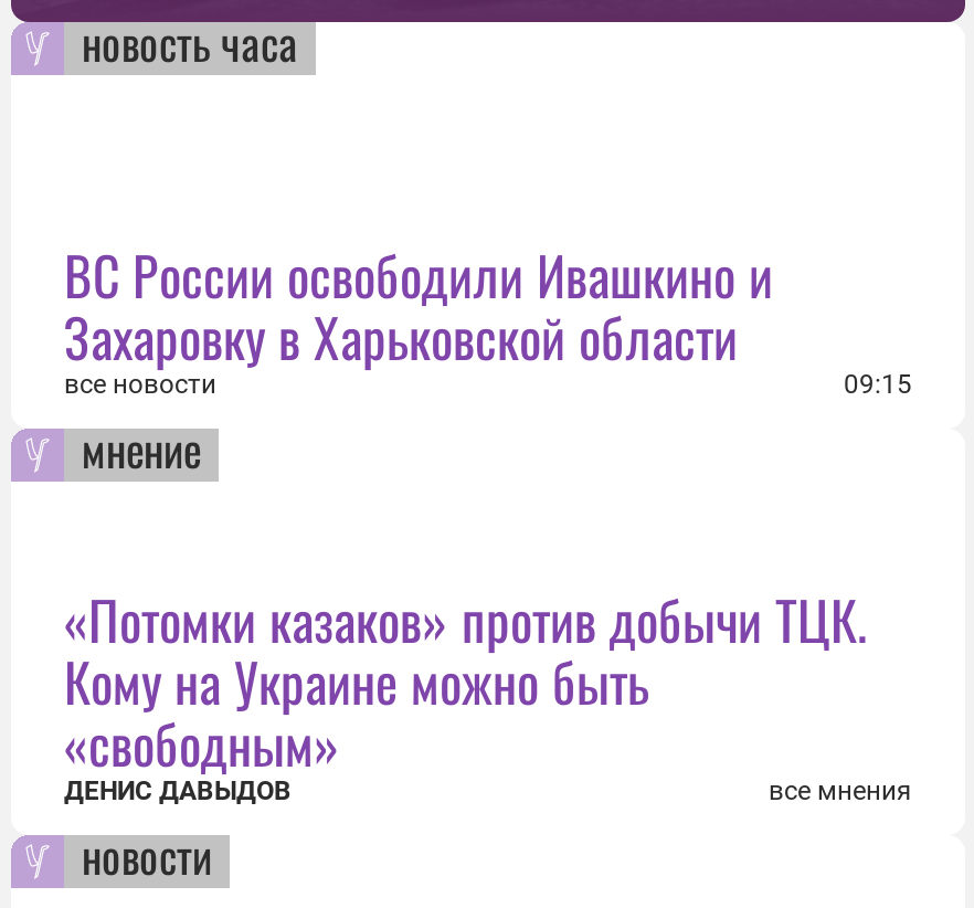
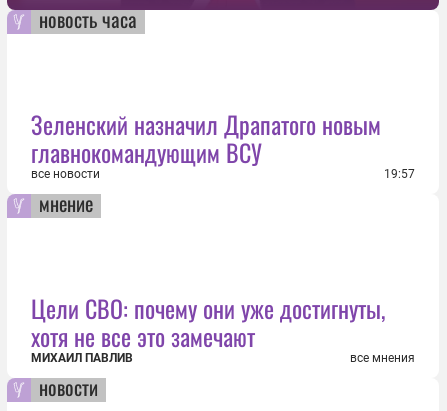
- ВС России освободили Ивашкино и
- Захаровку в Харьковской области
+ Зеленский назначил Драпатого новым
+ главнокомандующим ВСУ

- 09:15
+ 19:57

- «Потомки казаков» против добычи ТЦК.
- Кому на Украине можно быть
- «свободным»
- ДЕНИС ДАВЫДОВ
+ Цели СВО: почему они уже достигнуты,
+ хотя не все это замечают
+ МИХАИЛ ПАВЛИВ
